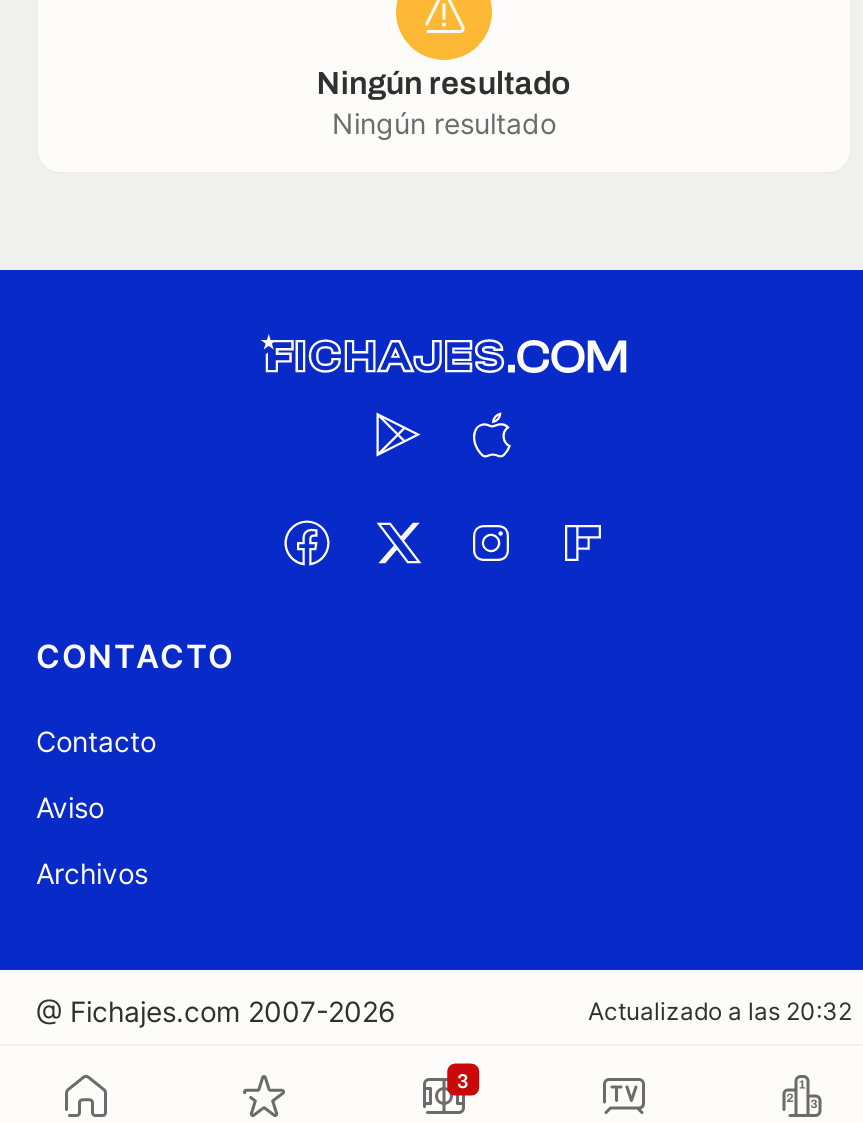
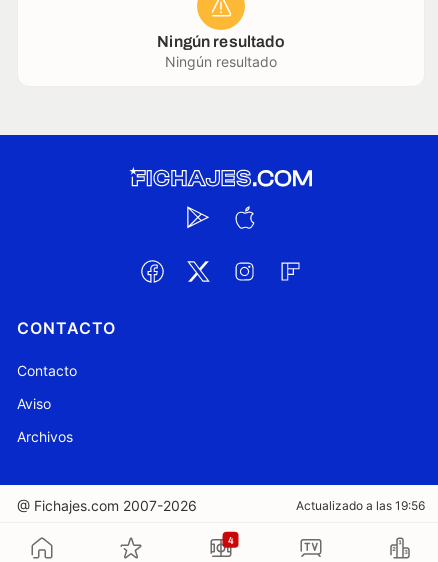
- Actualizado a las 20:32
+ Actualizado a las 19:56

- 3
+ 4
